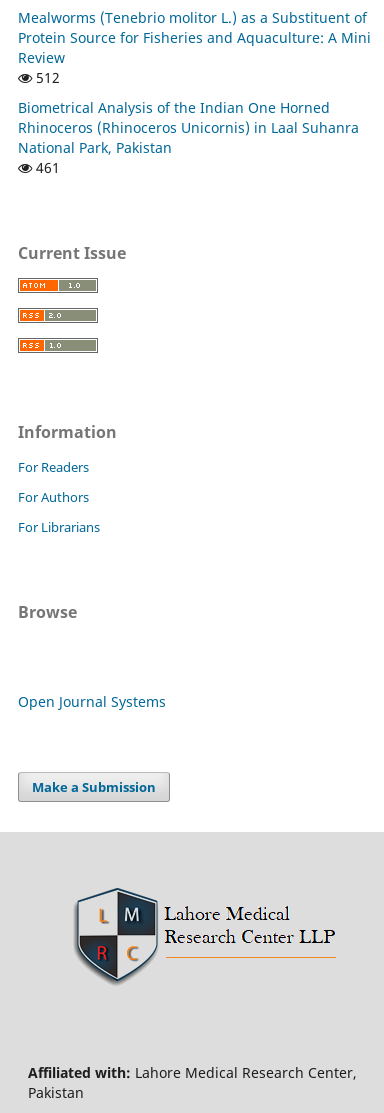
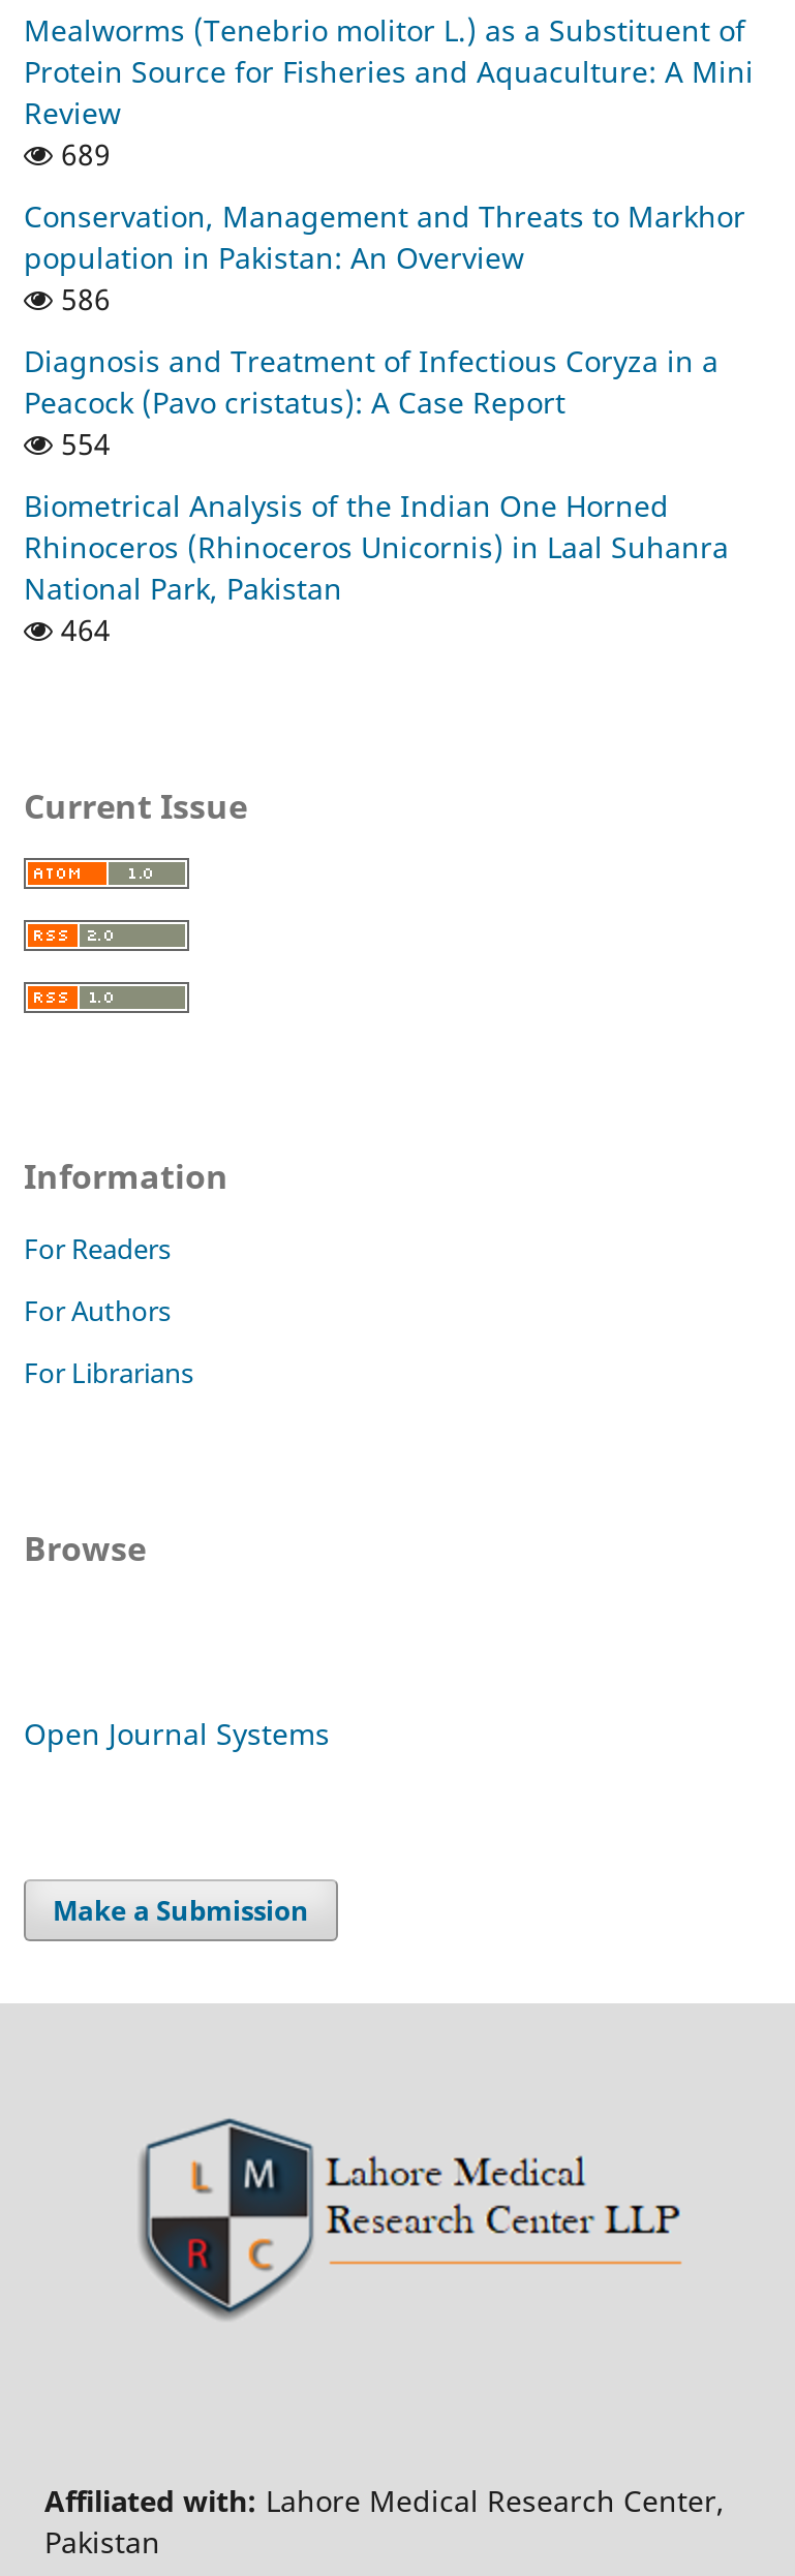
- 512
+ 689
+ Conservation, Management and Threats to Markhor
+ population in Pakistan: An Overview
+ 586
+ Diagnosis and Treatment of Infectious Coryza in a
+ Peacock (Pavo cristatus): A Case Report
+ 554

- 461
+ 464
